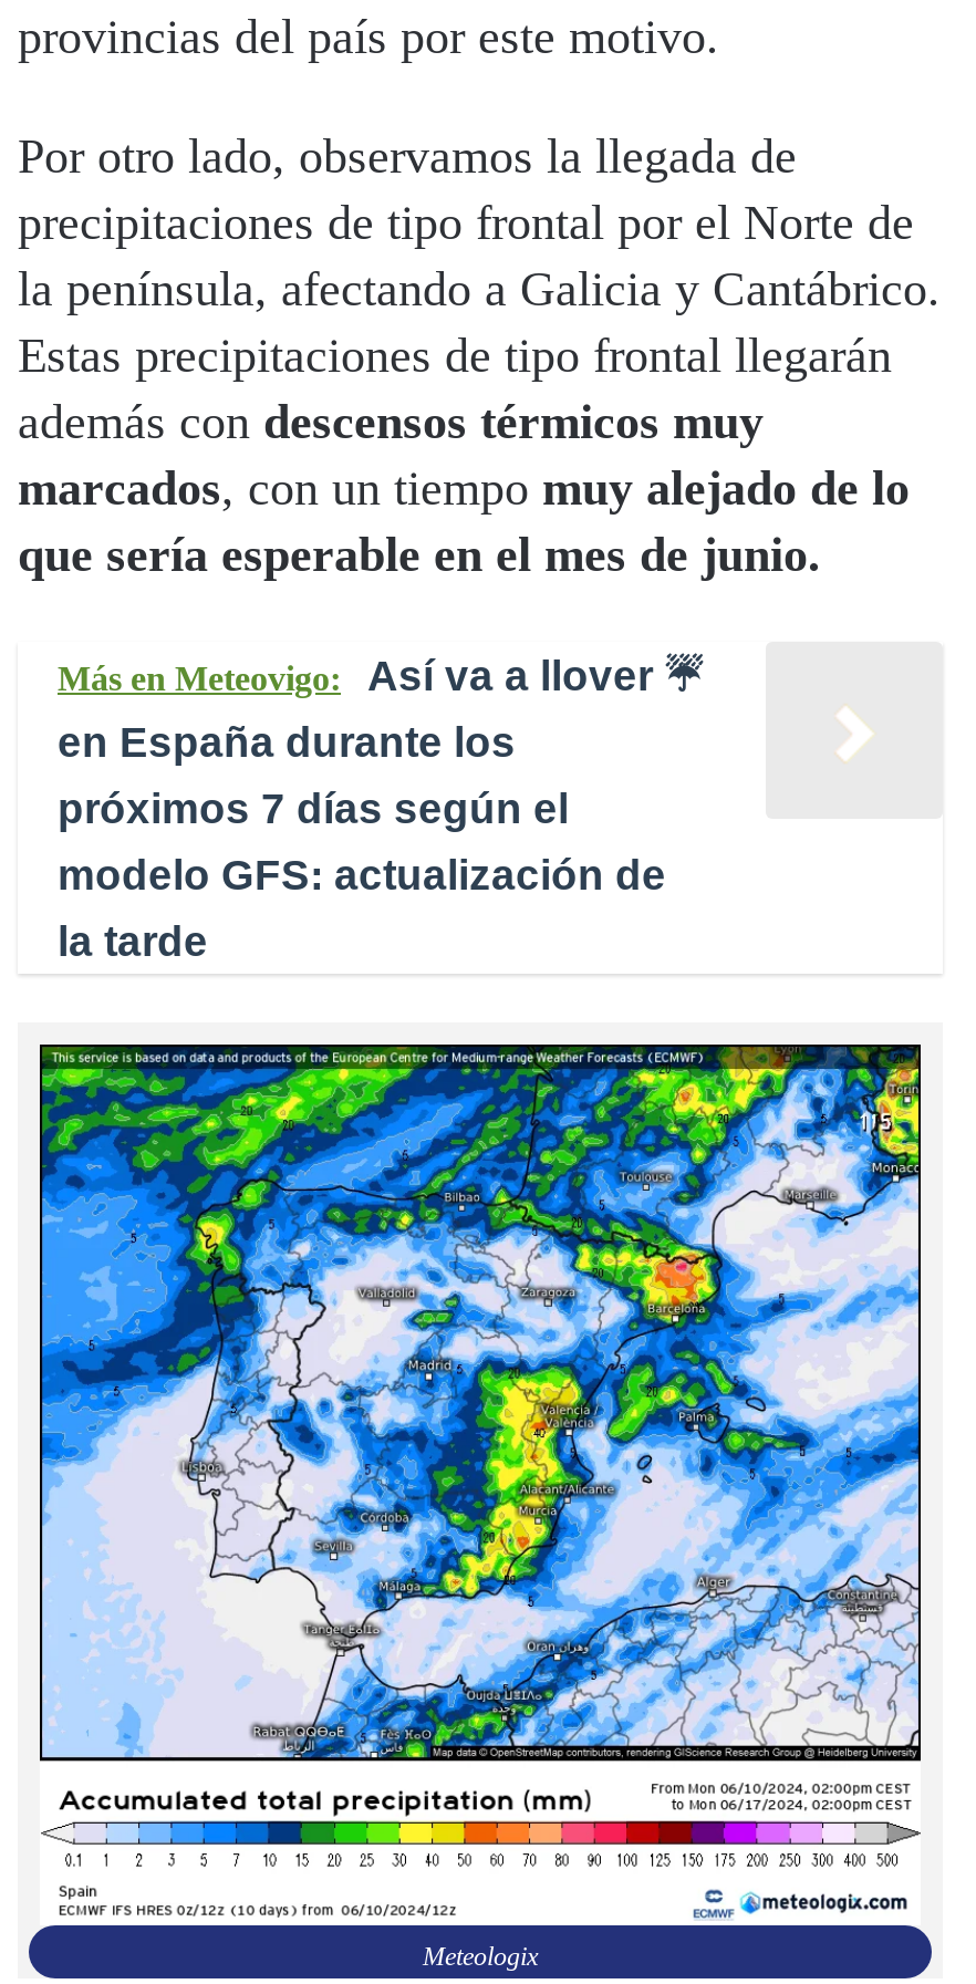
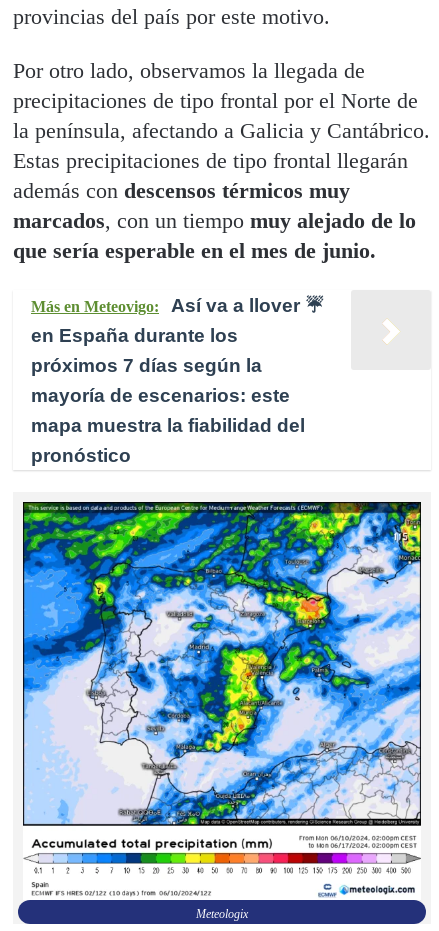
- próximos 7 días según el
- modelo GFS: actualización de
- la tarde
+ próximos 7 días según la
+ mayoría de escenarios: este
+ mapa muestra la fiabilidad del
+ pronóstico
